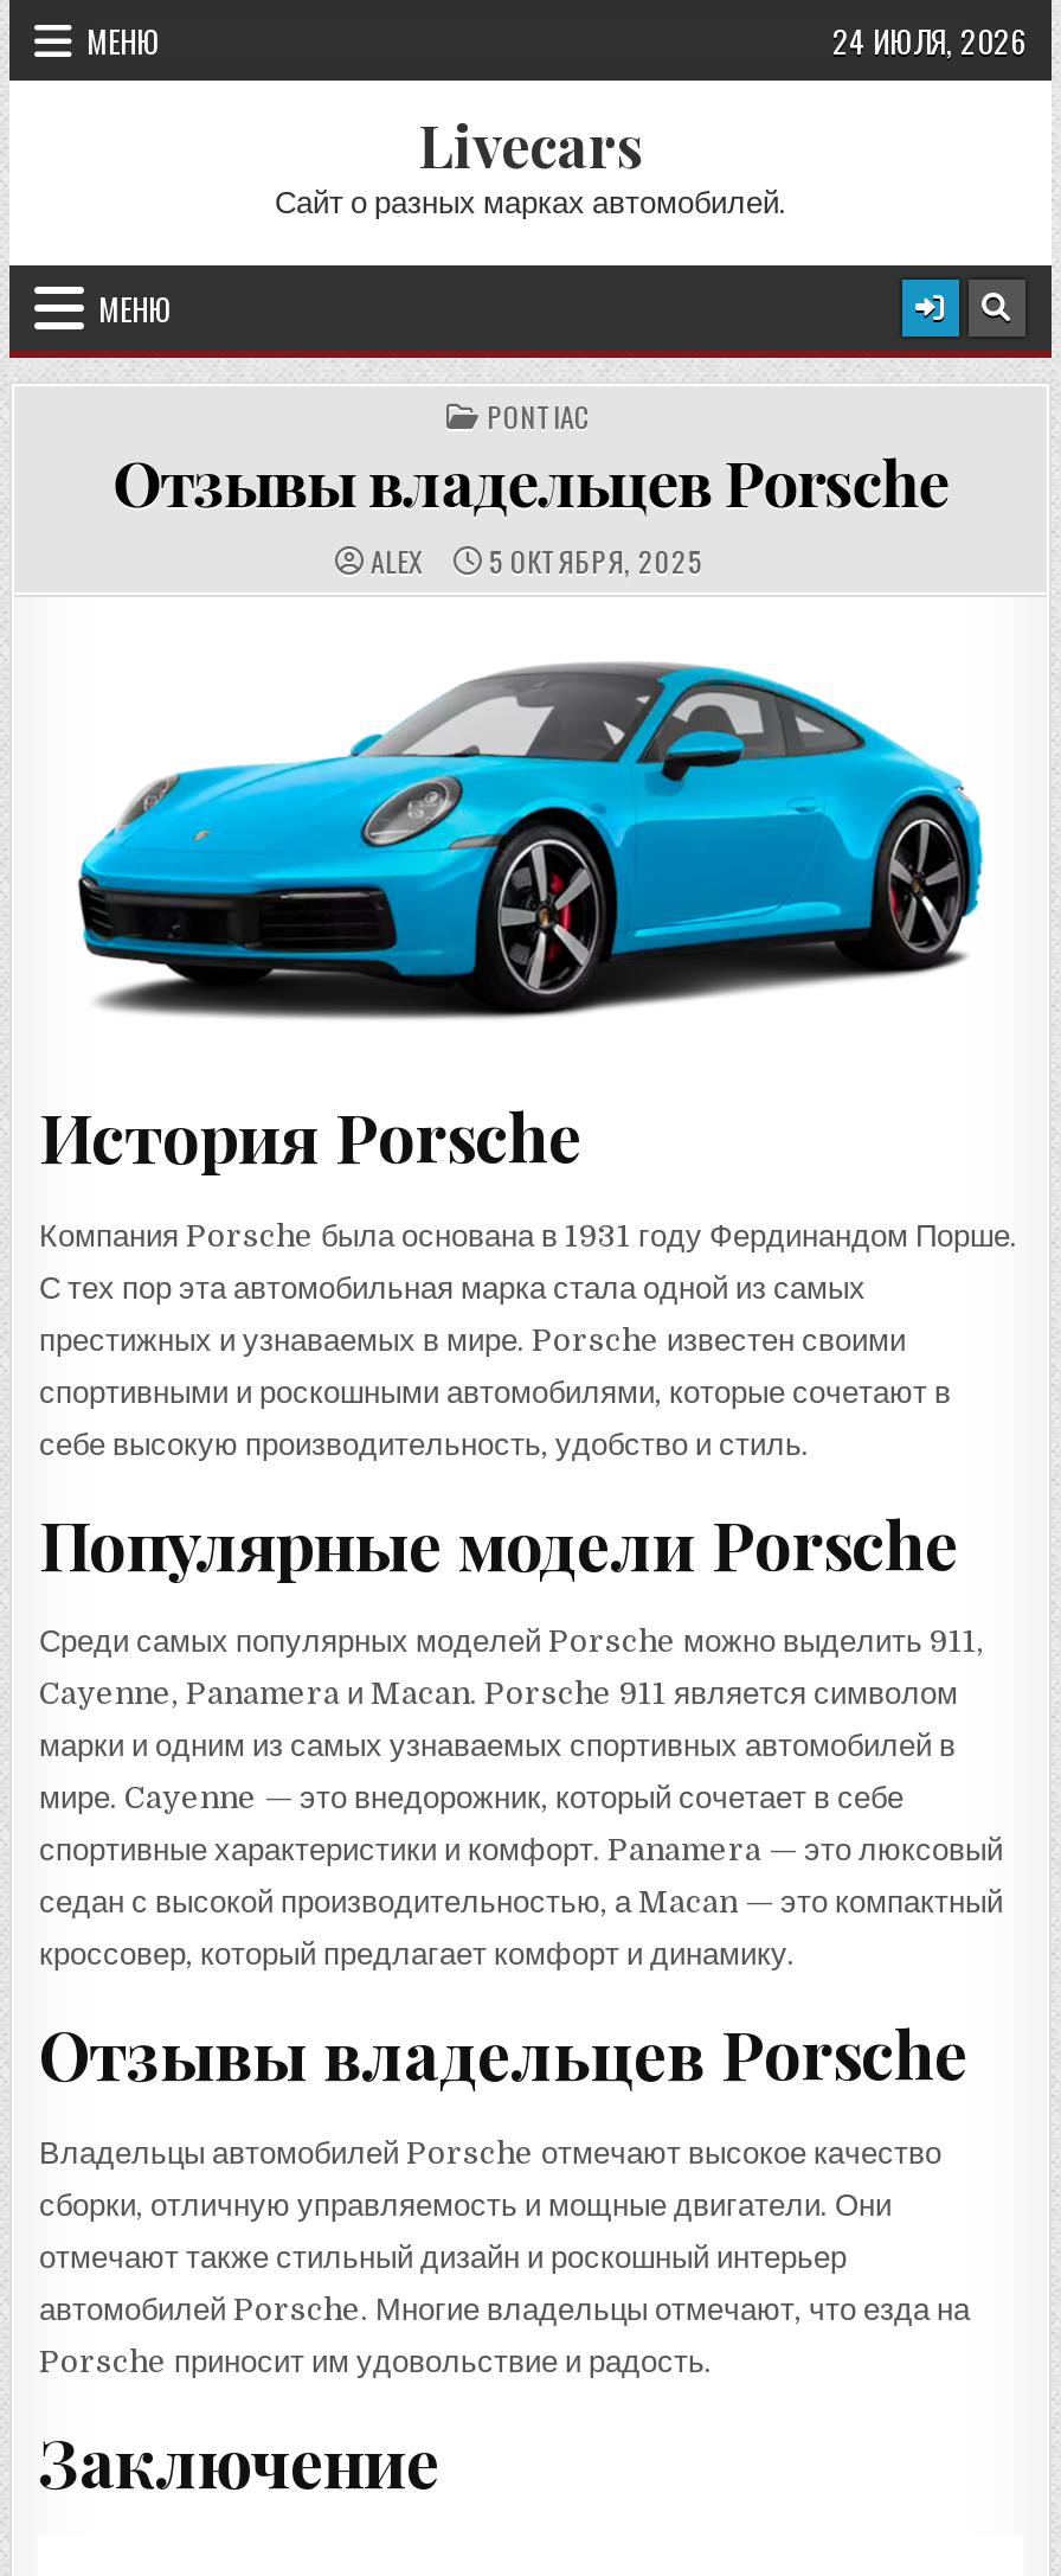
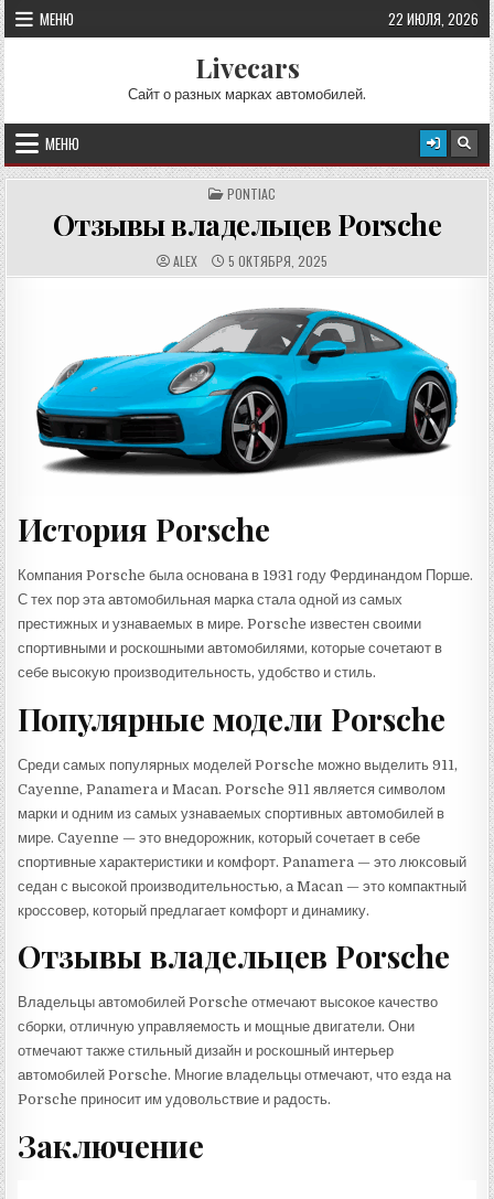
- 24 ИЮЛЯ, 2026
+ 22 ИЮЛЯ, 2026
